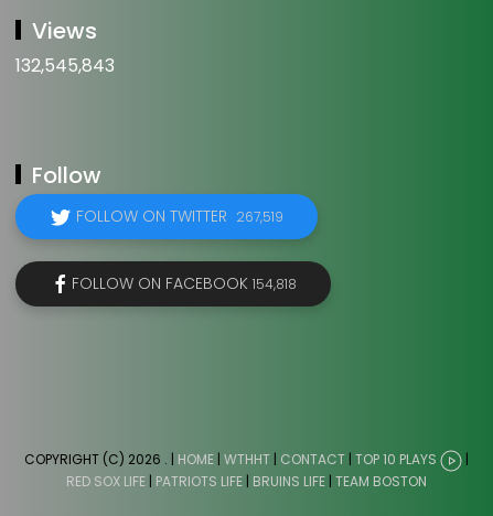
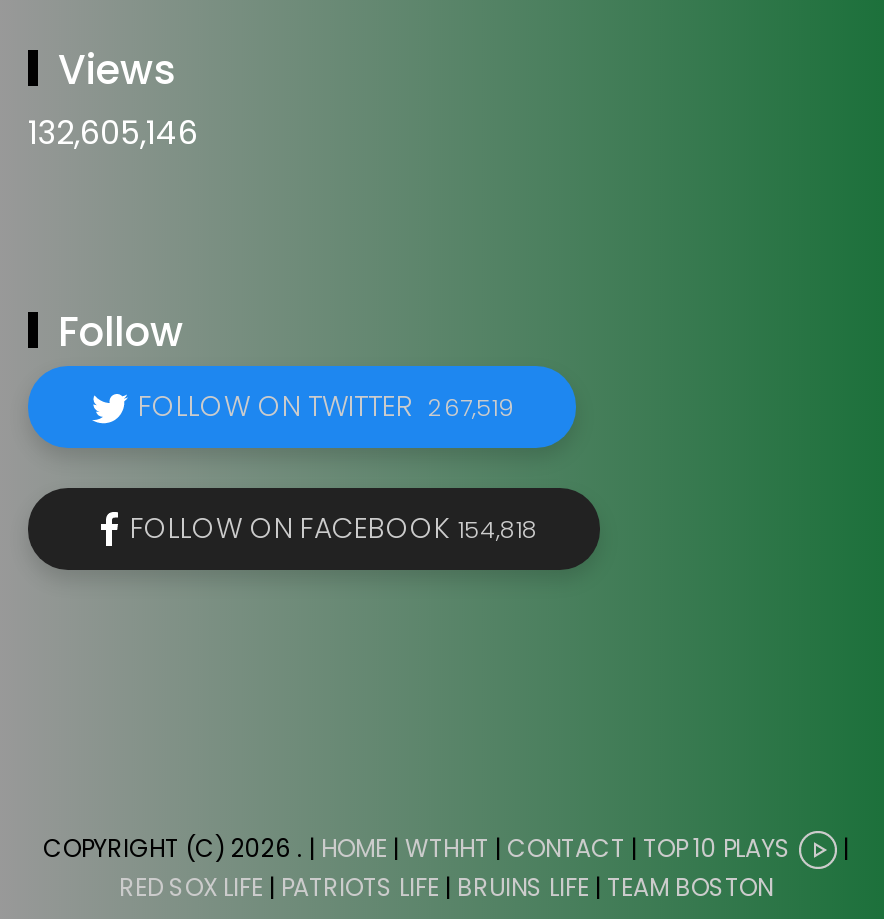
- 132,545,843
+ 132,605,146
